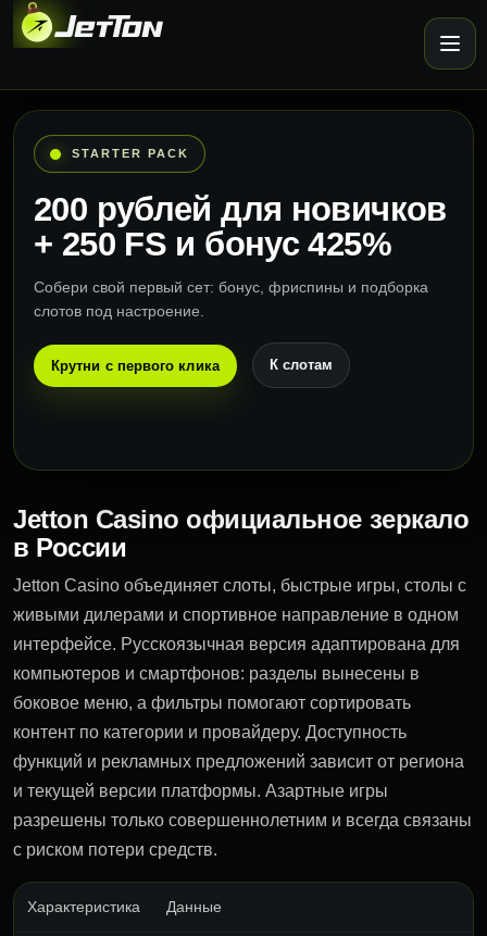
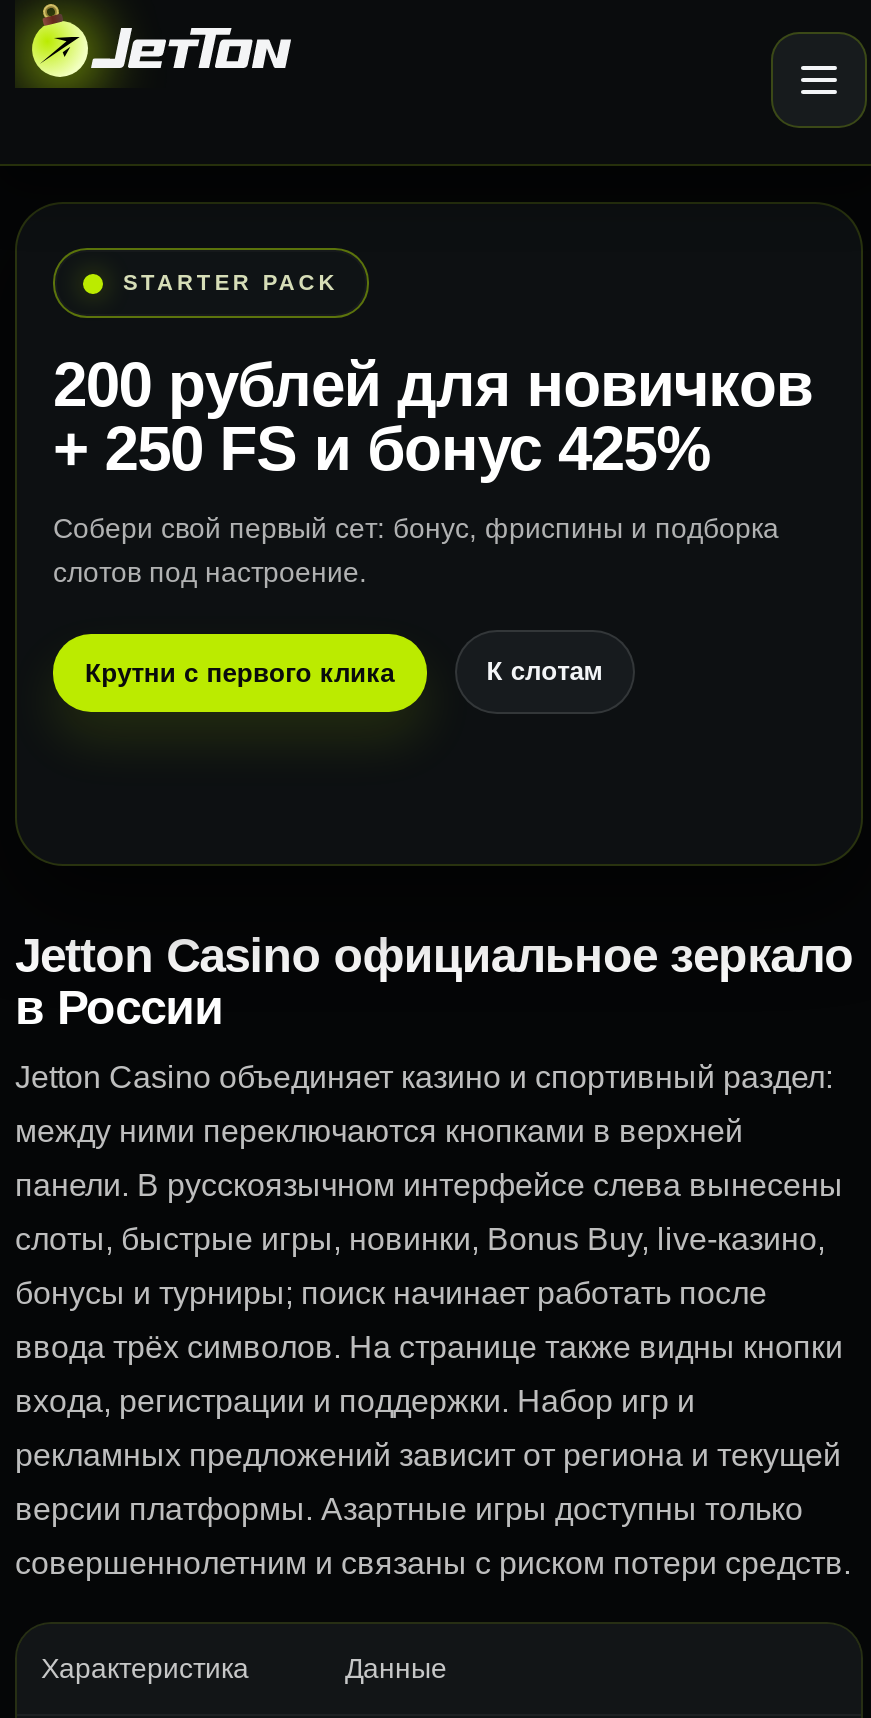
- Jetton Casino объединяет слоты, быстрые игры, столы с
+ Jetton Casino объединяет казино и спортивный раздел:

- живыми дилерами и спортивное направление в одном
+ между ними переключаются кнопками в верхней

- интерфейсе. Русскоязычная версия адаптирована для
+ панели. В русскоязычном интерфейсе слева вынесены

- компьютеров и смартфонов: разделы вынесены в
+ слоты, быстрые игры, новинки, Bonus Buy, live-казино,

- боковое меню, а фильтры помогают сортировать
+ бонусы и турниры; поиск начинает работать после

- контент по категории и провайдеру. Доступность
+ ввода трёх символов. На странице также видны кнопки

- функций и рекламных предложений зависит от региона
+ входа, регистрации и поддержки. Набор игр и

- и текущей версии платформы. Азартные игры
+ рекламных предложений зависит от региона и текущей

- разрешены только совершеннолетним и всегда связаны
+ версии платформы. Азартные игры доступны только

- с риском потери средств.
+ совершеннолетним и связаны с риском потери средств.
